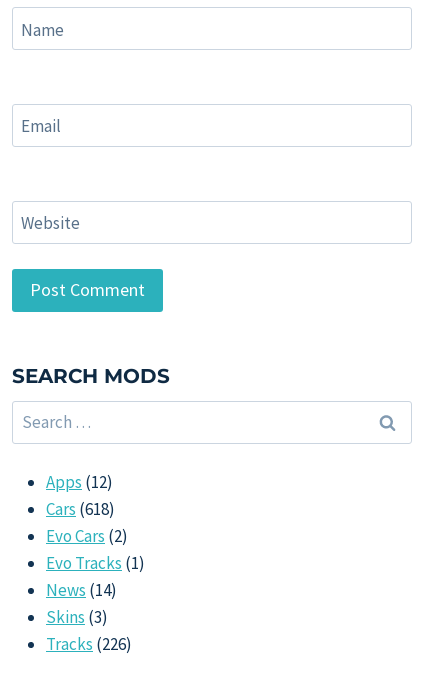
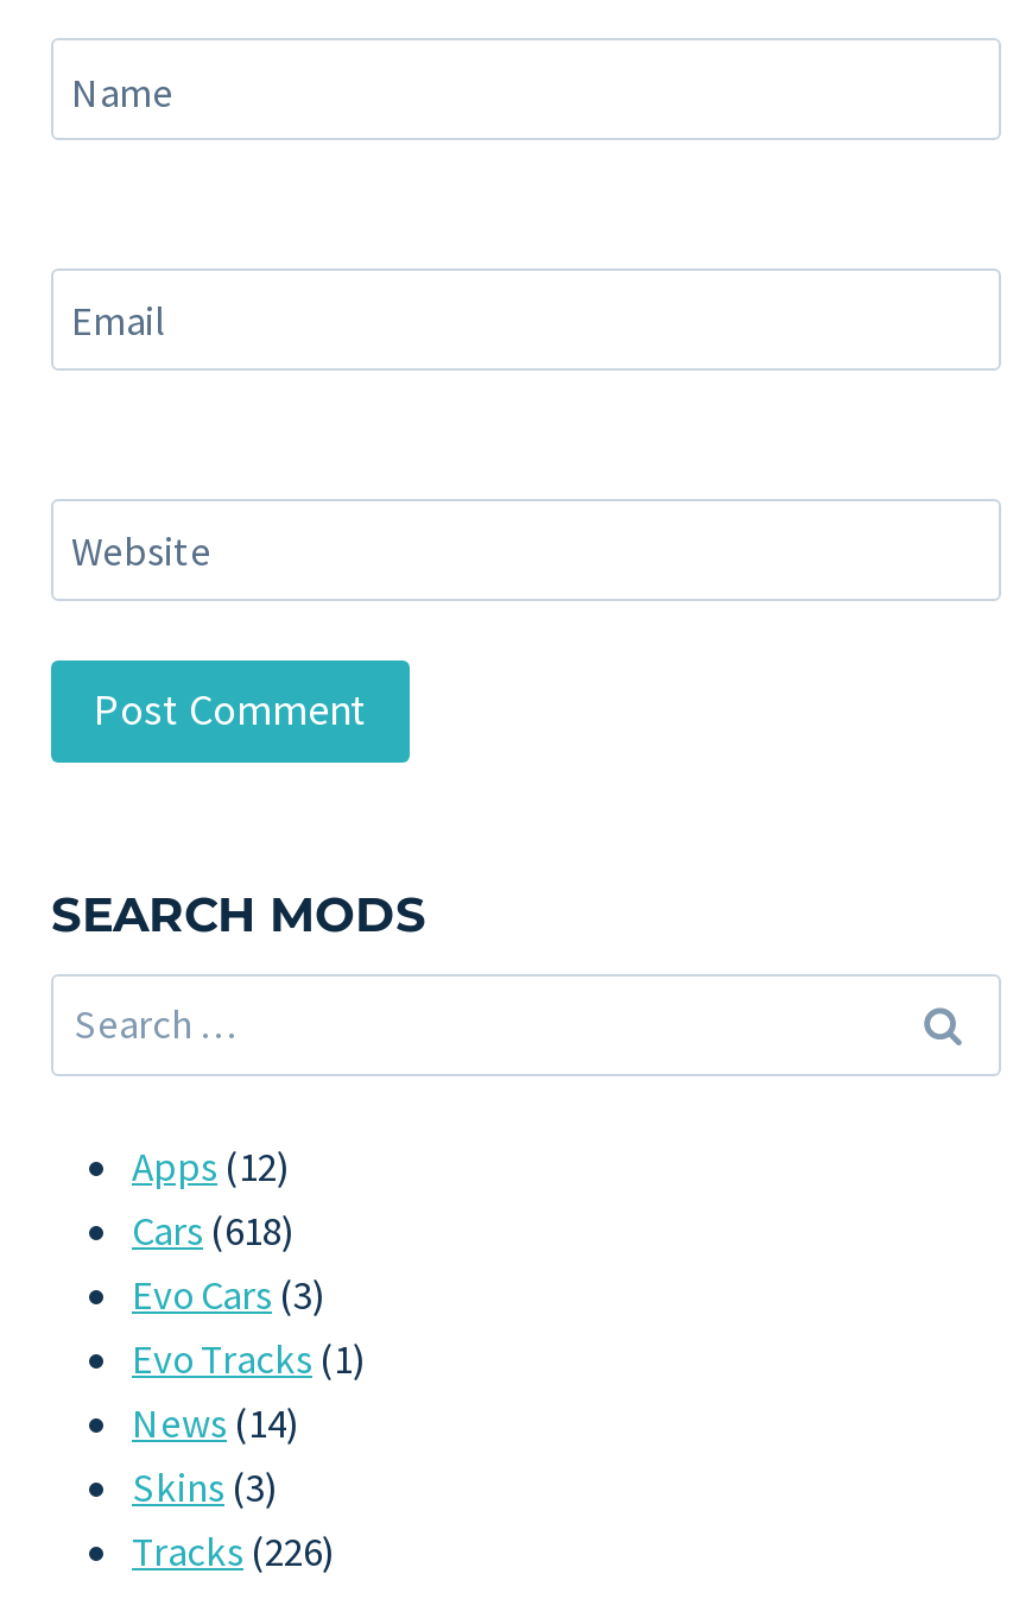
- Evo Cars (2)
+ Evo Cars (3)
